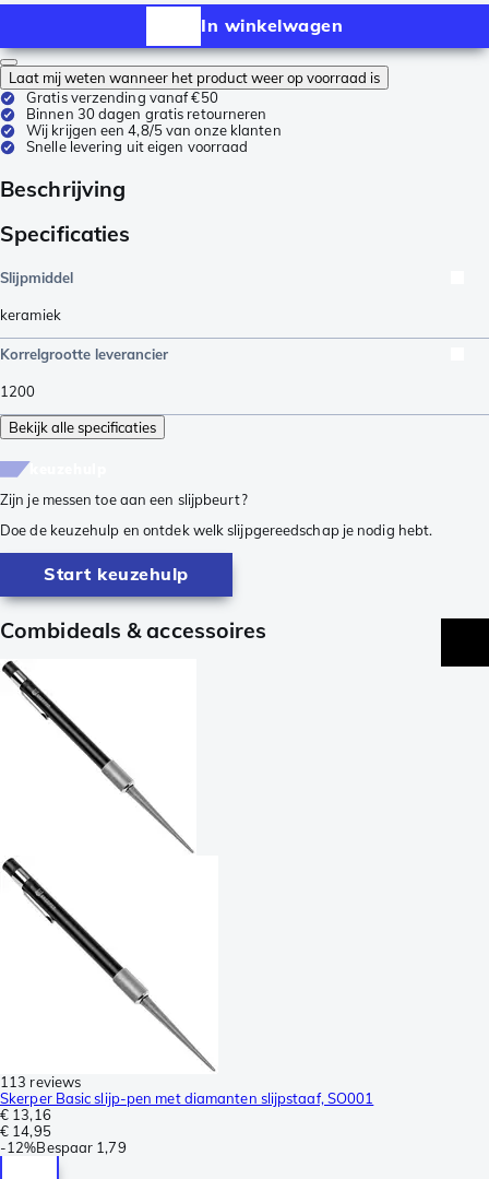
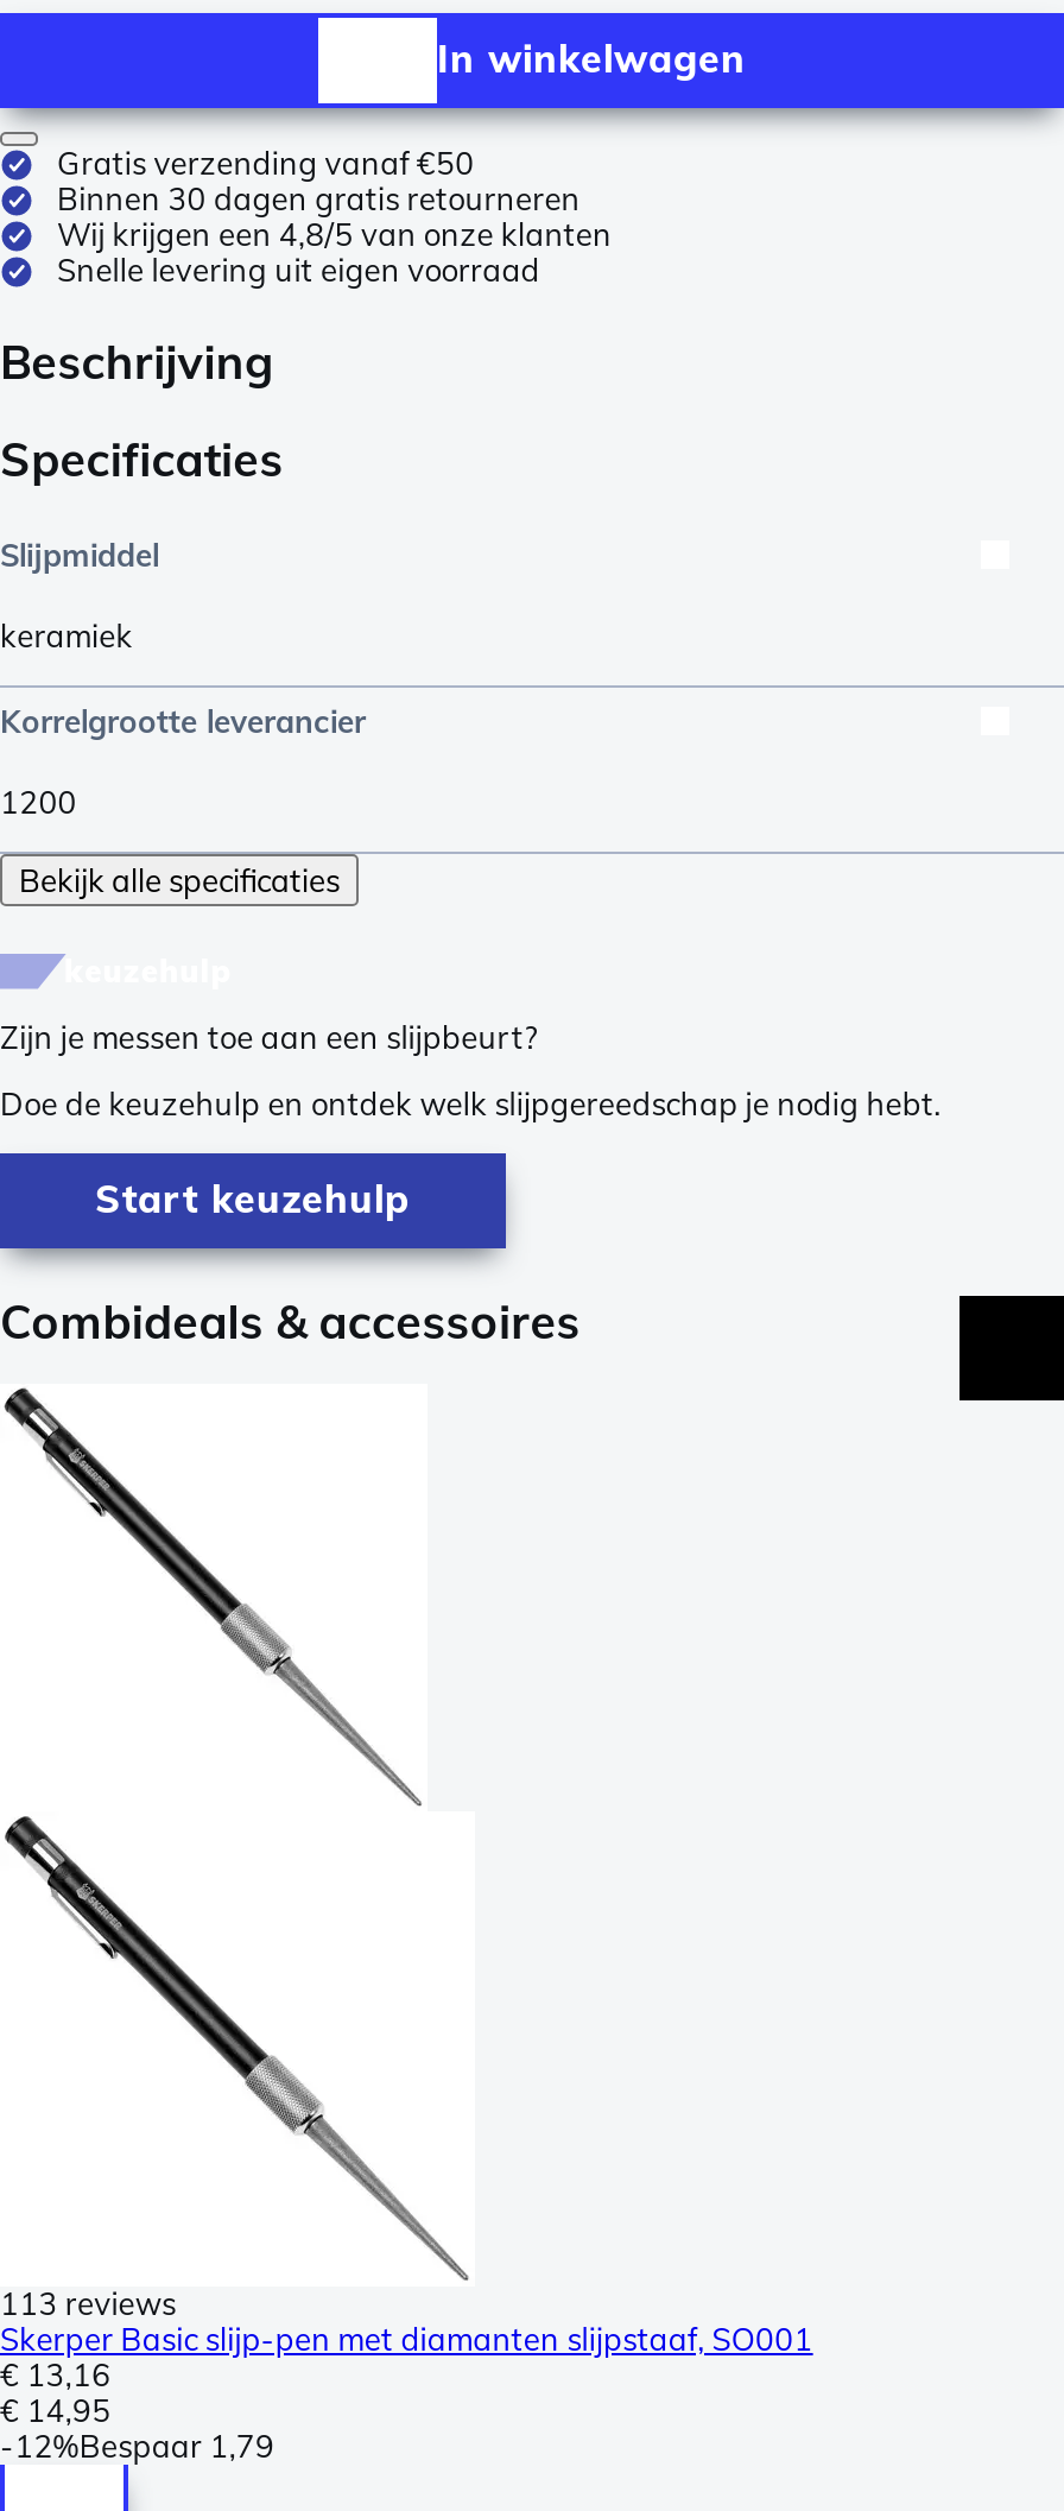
- Laat mij weten wanneer het product weer op voorraad is
